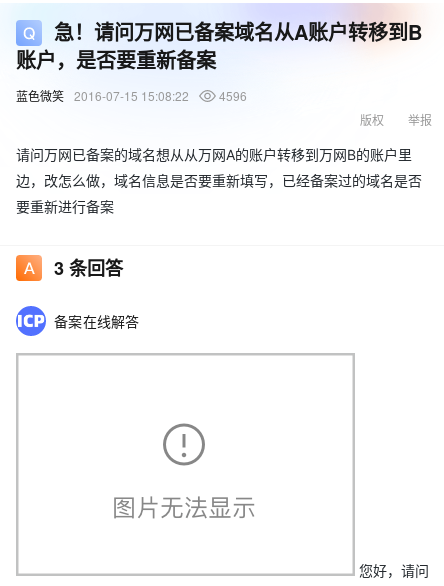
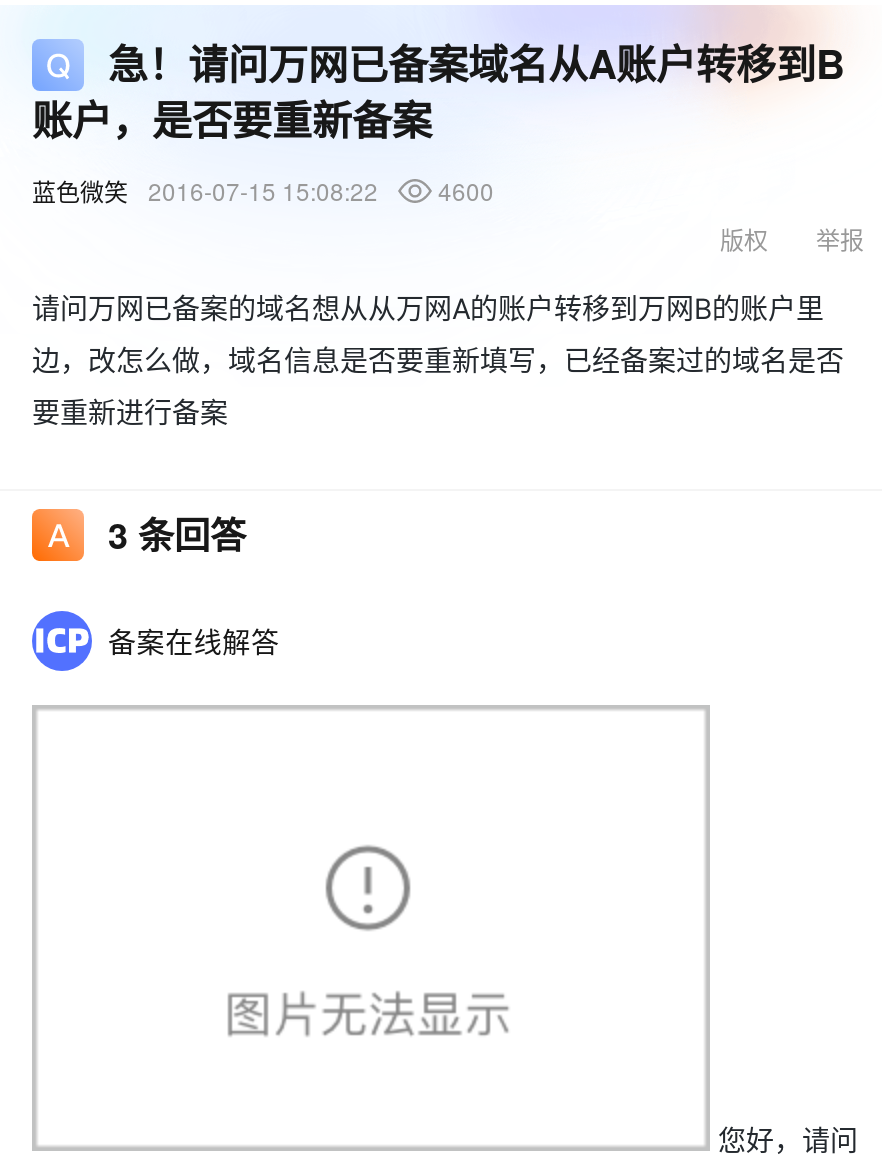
- 蓝色微笑 2016-07-15 15:08:22 4596
+ 蓝色微笑 2016-07-15 15:08:22 4600
